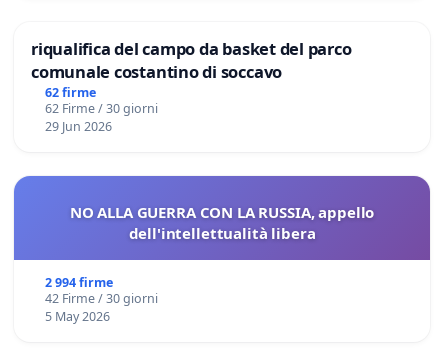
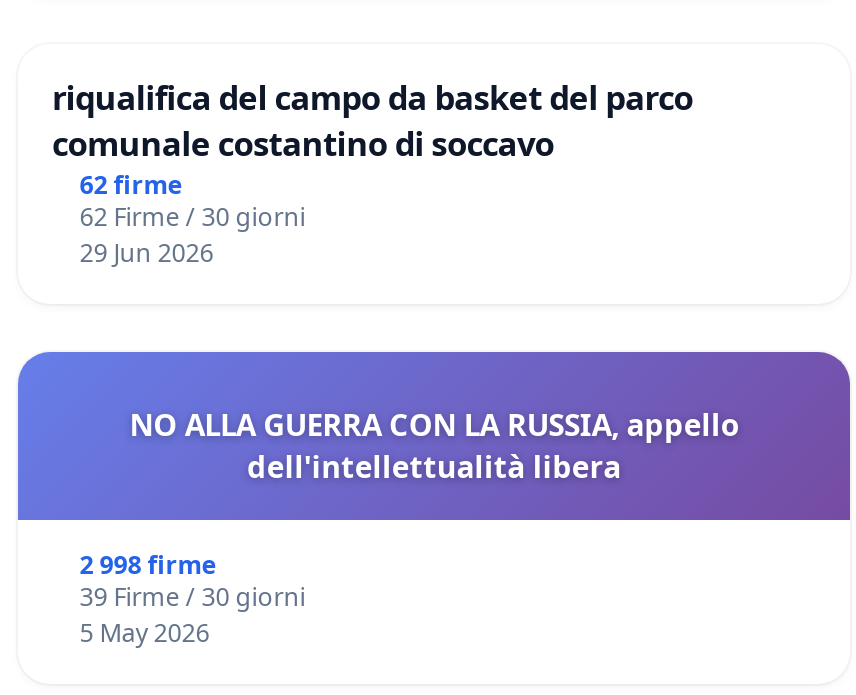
- 2 994 firme
+ 2 998 firme

- 42 Firme / 30 giorni
+ 39 Firme / 30 giorni
